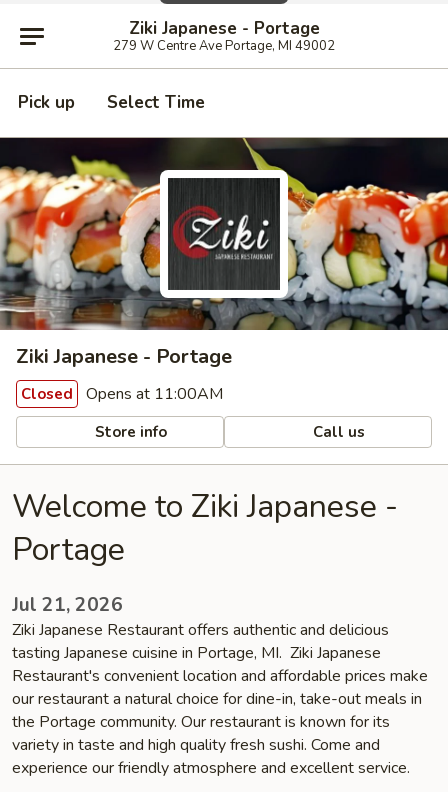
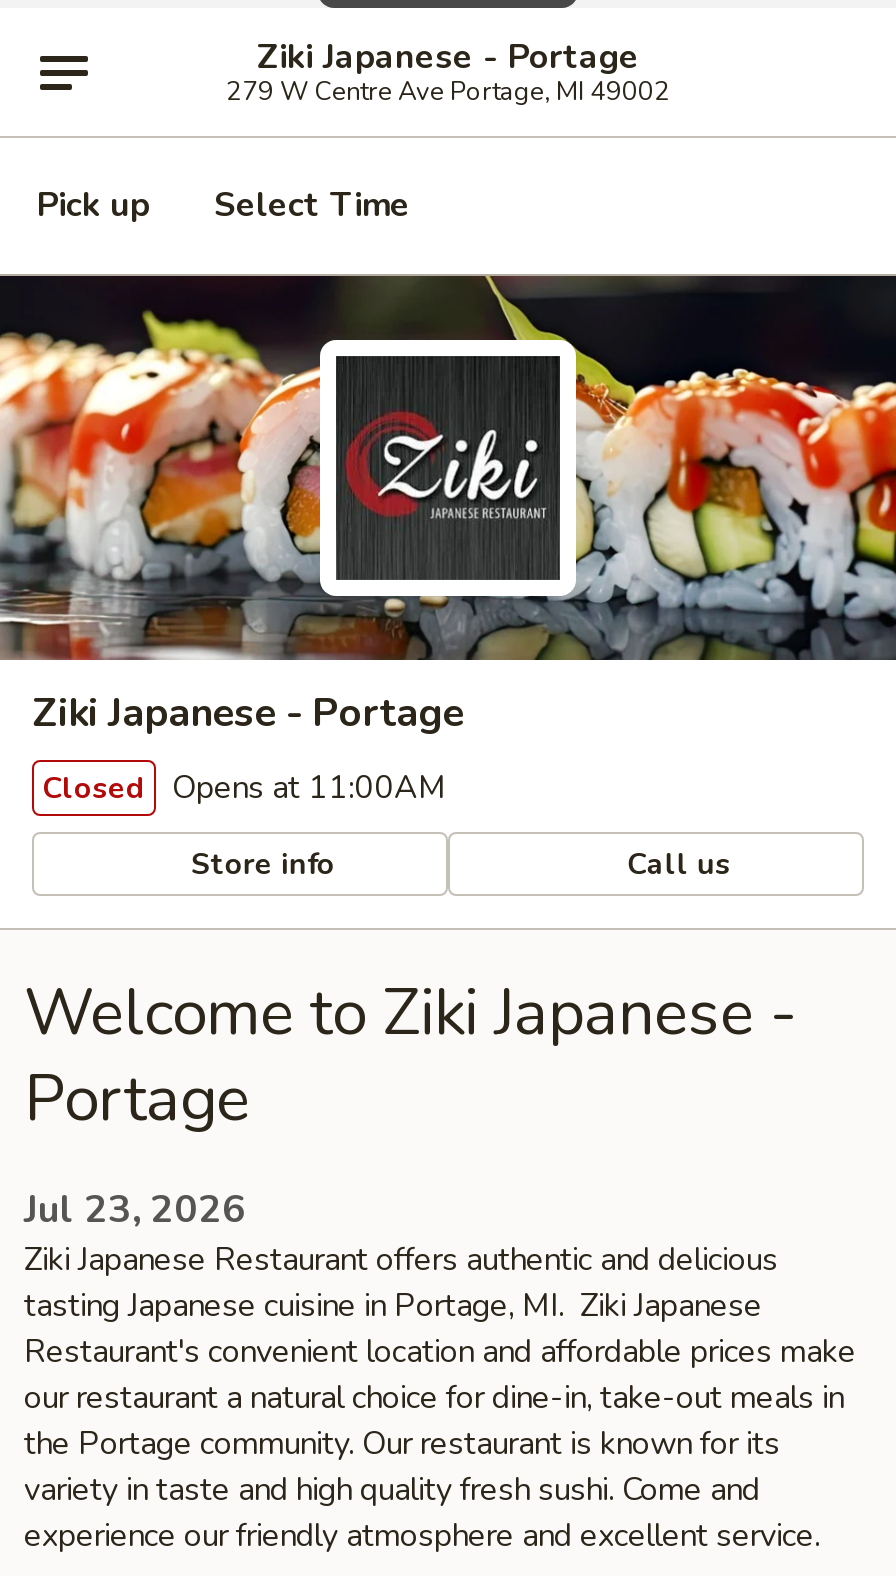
- Jul 21, 2026
+ Jul 23, 2026
